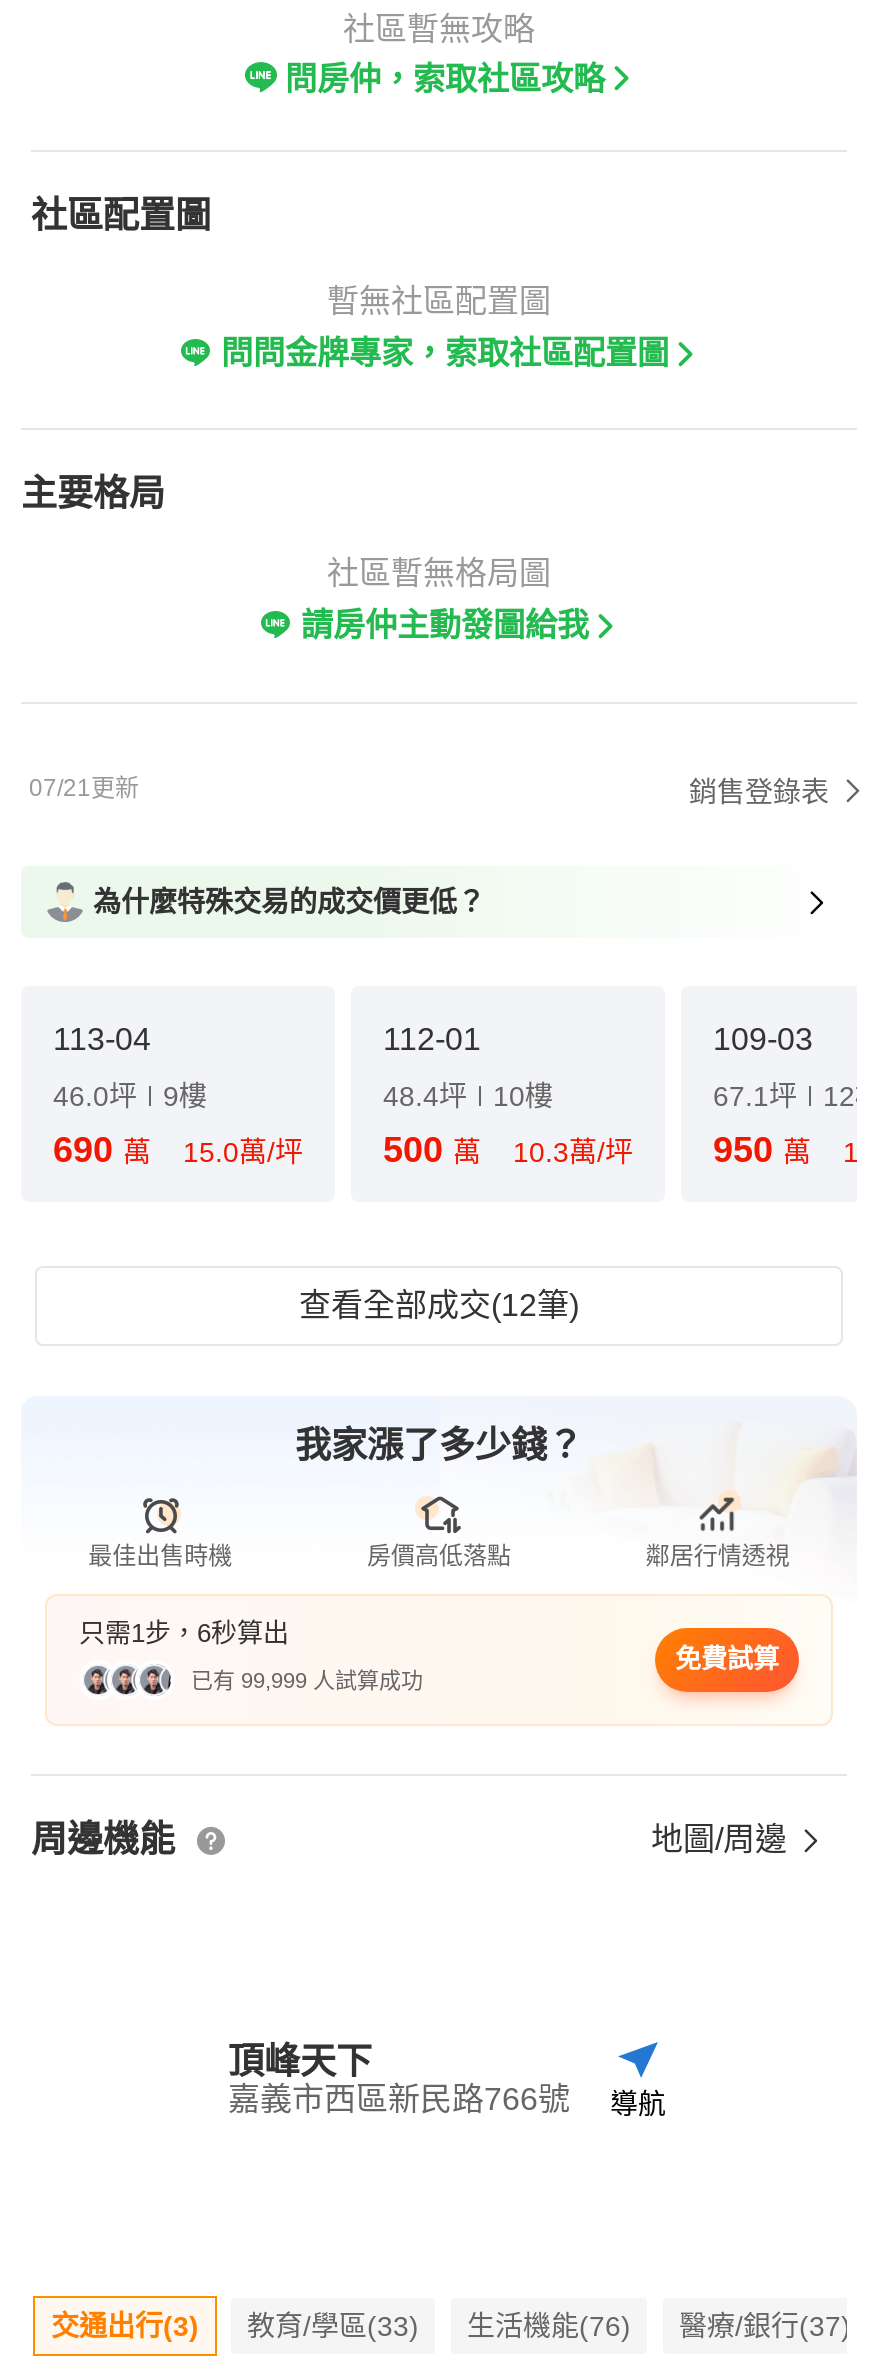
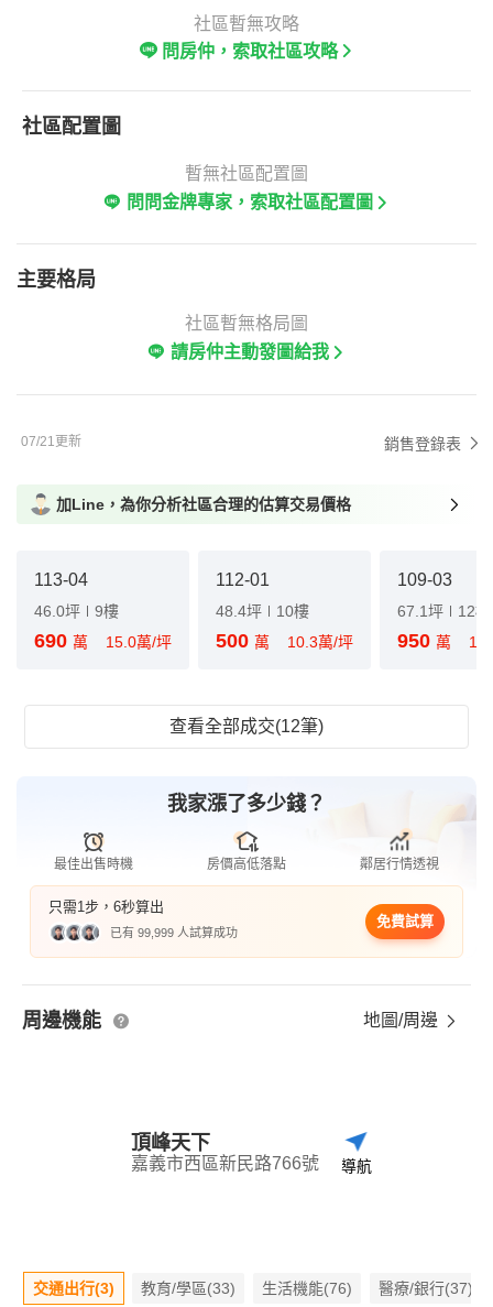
- 為什麼特殊交易的成交價更低？
+ 加Line，為你分析社區合理的估算交易價格
